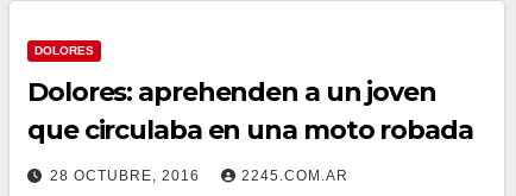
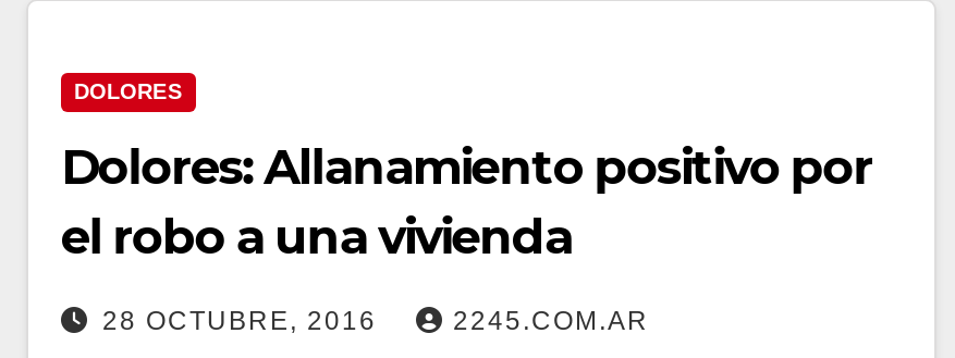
- Dolores: aprehenden a un joven
- que circulaba en una moto robada
+ Dolores: Allanamiento positivo por
+ el robo a una vivienda
